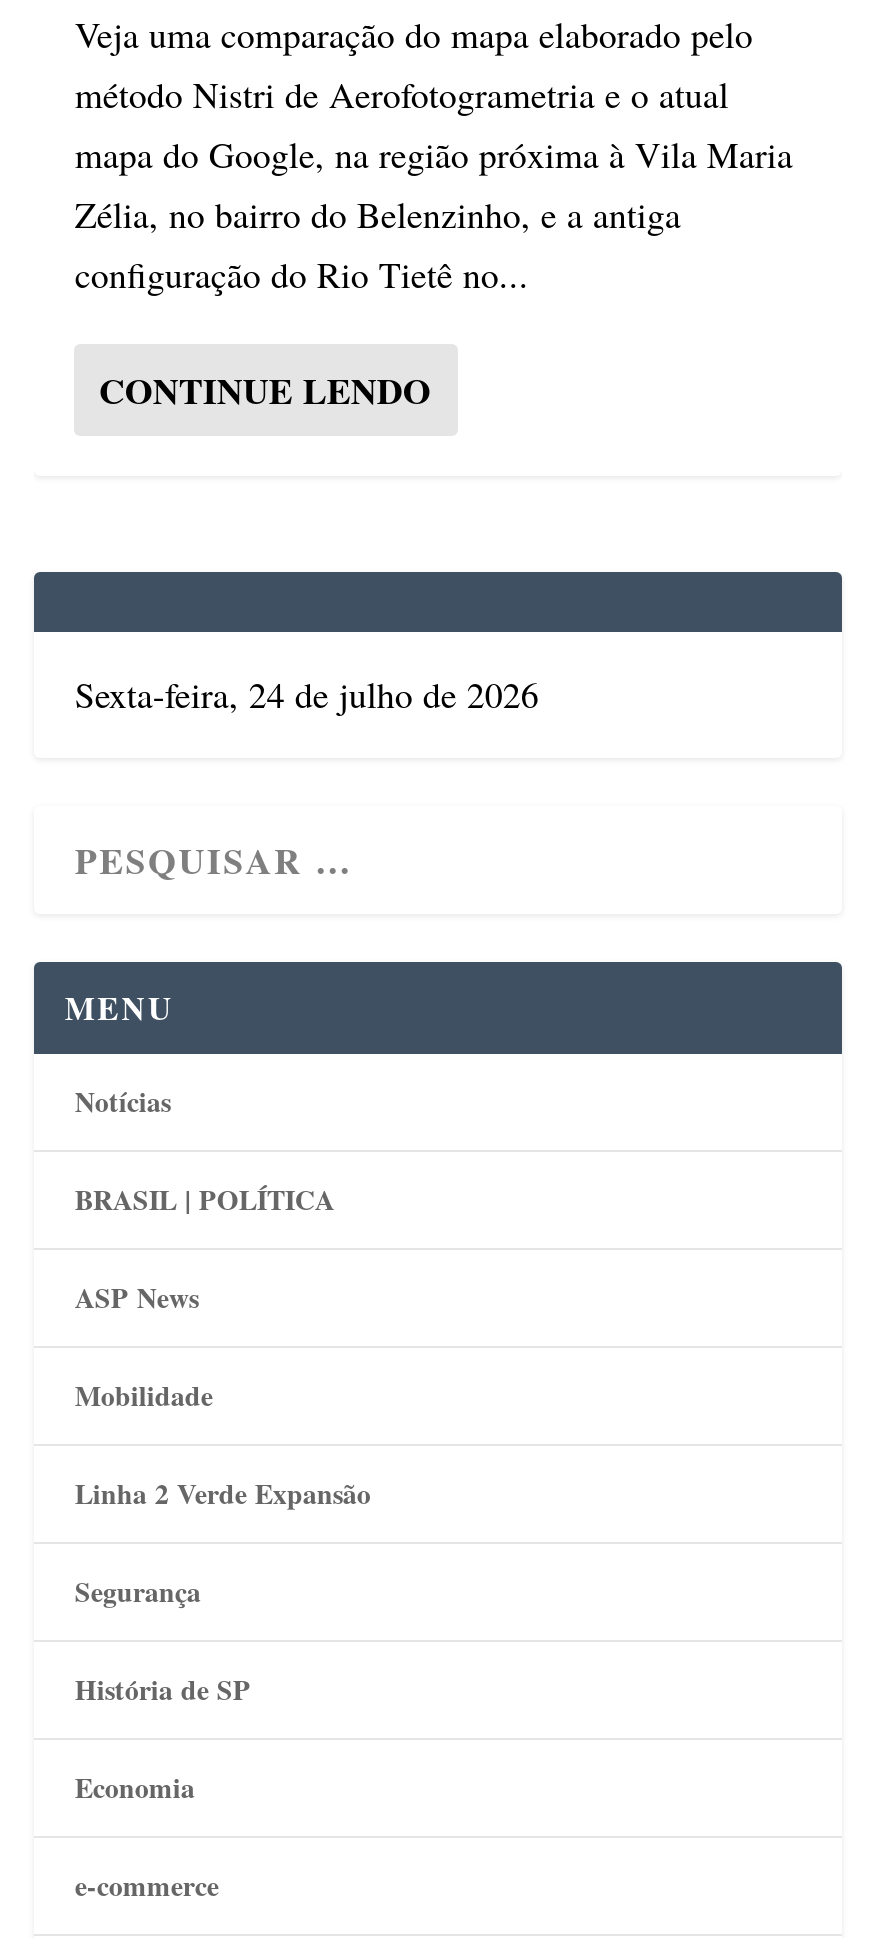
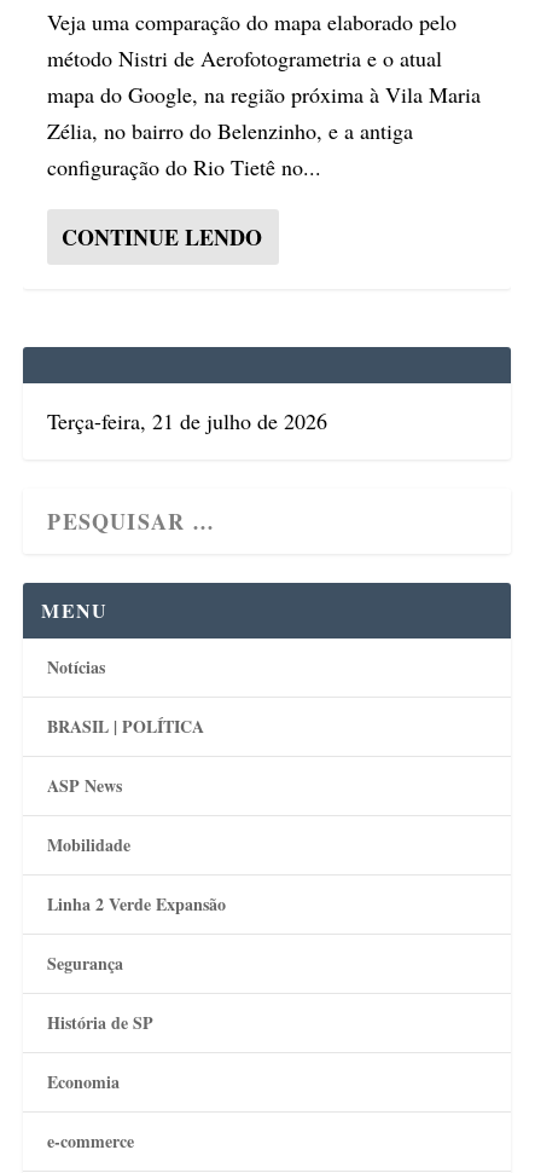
- Sexta-feira, 24 de julho de 2026
+ Terça-feira, 21 de julho de 2026
